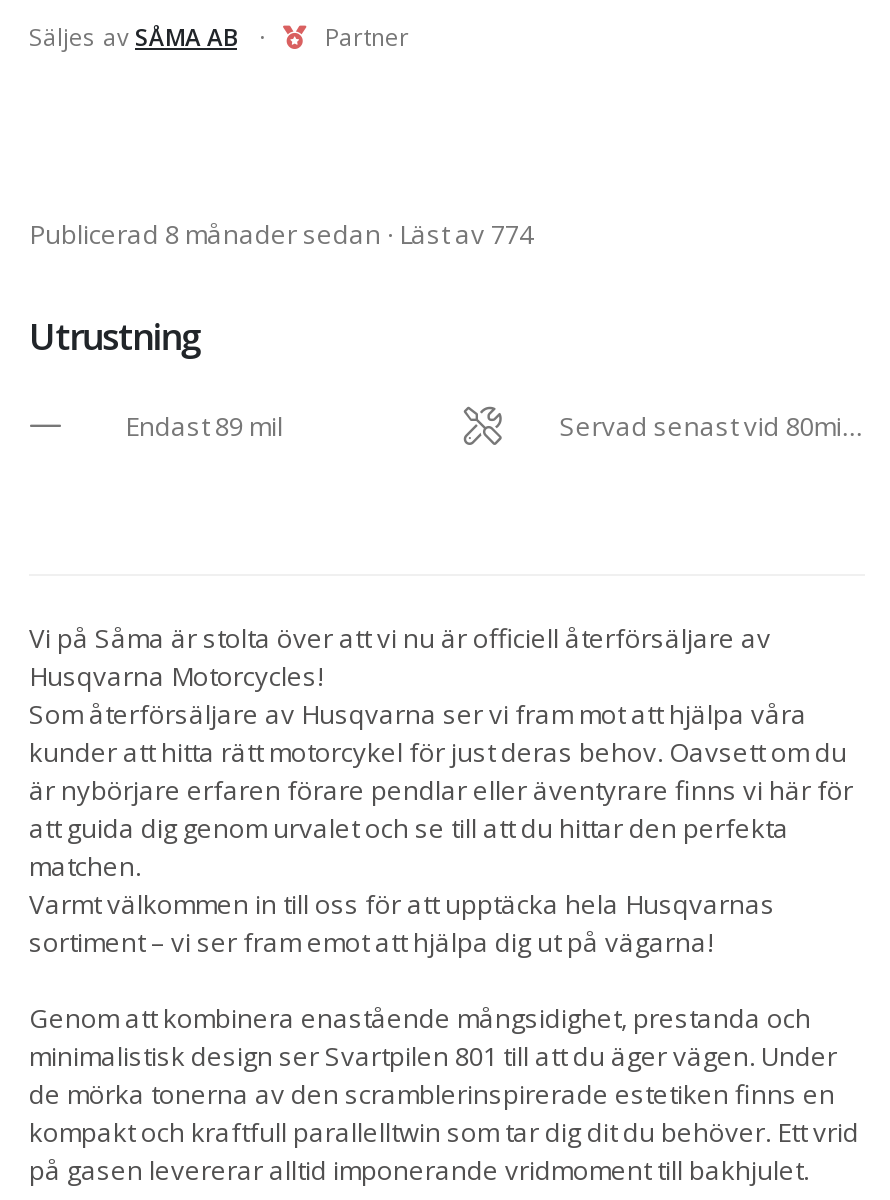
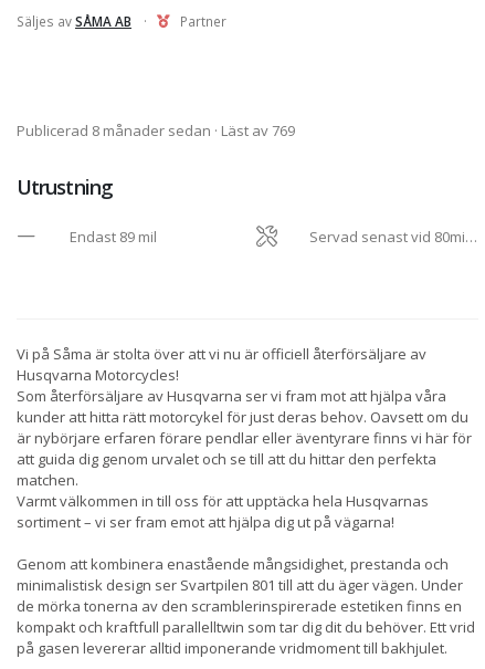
- Publicerad 8 månader sedan · Läst av 774
+ Publicerad 8 månader sedan · Läst av 769
